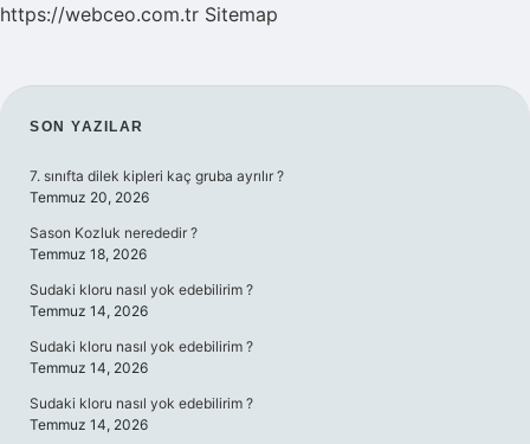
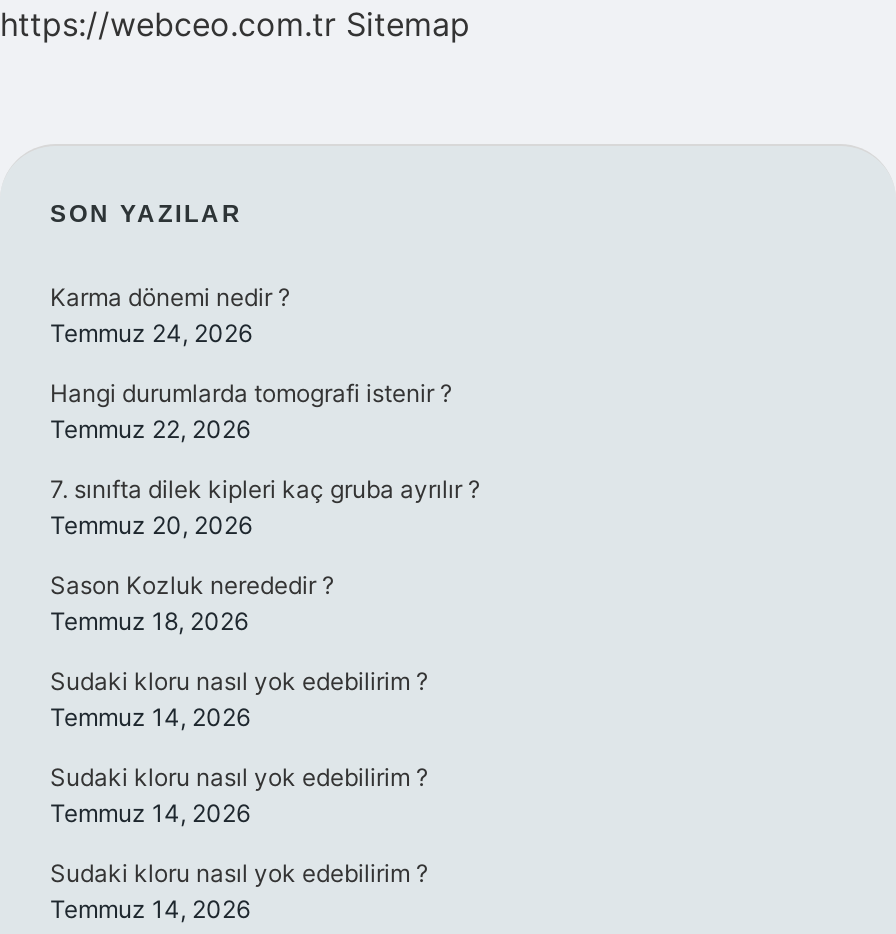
+ Karma dönemi nedir ?
+ Temmuz 24, 2026
+ Hangi durumlarda tomografi istenir ?
+ Temmuz 22, 2026
